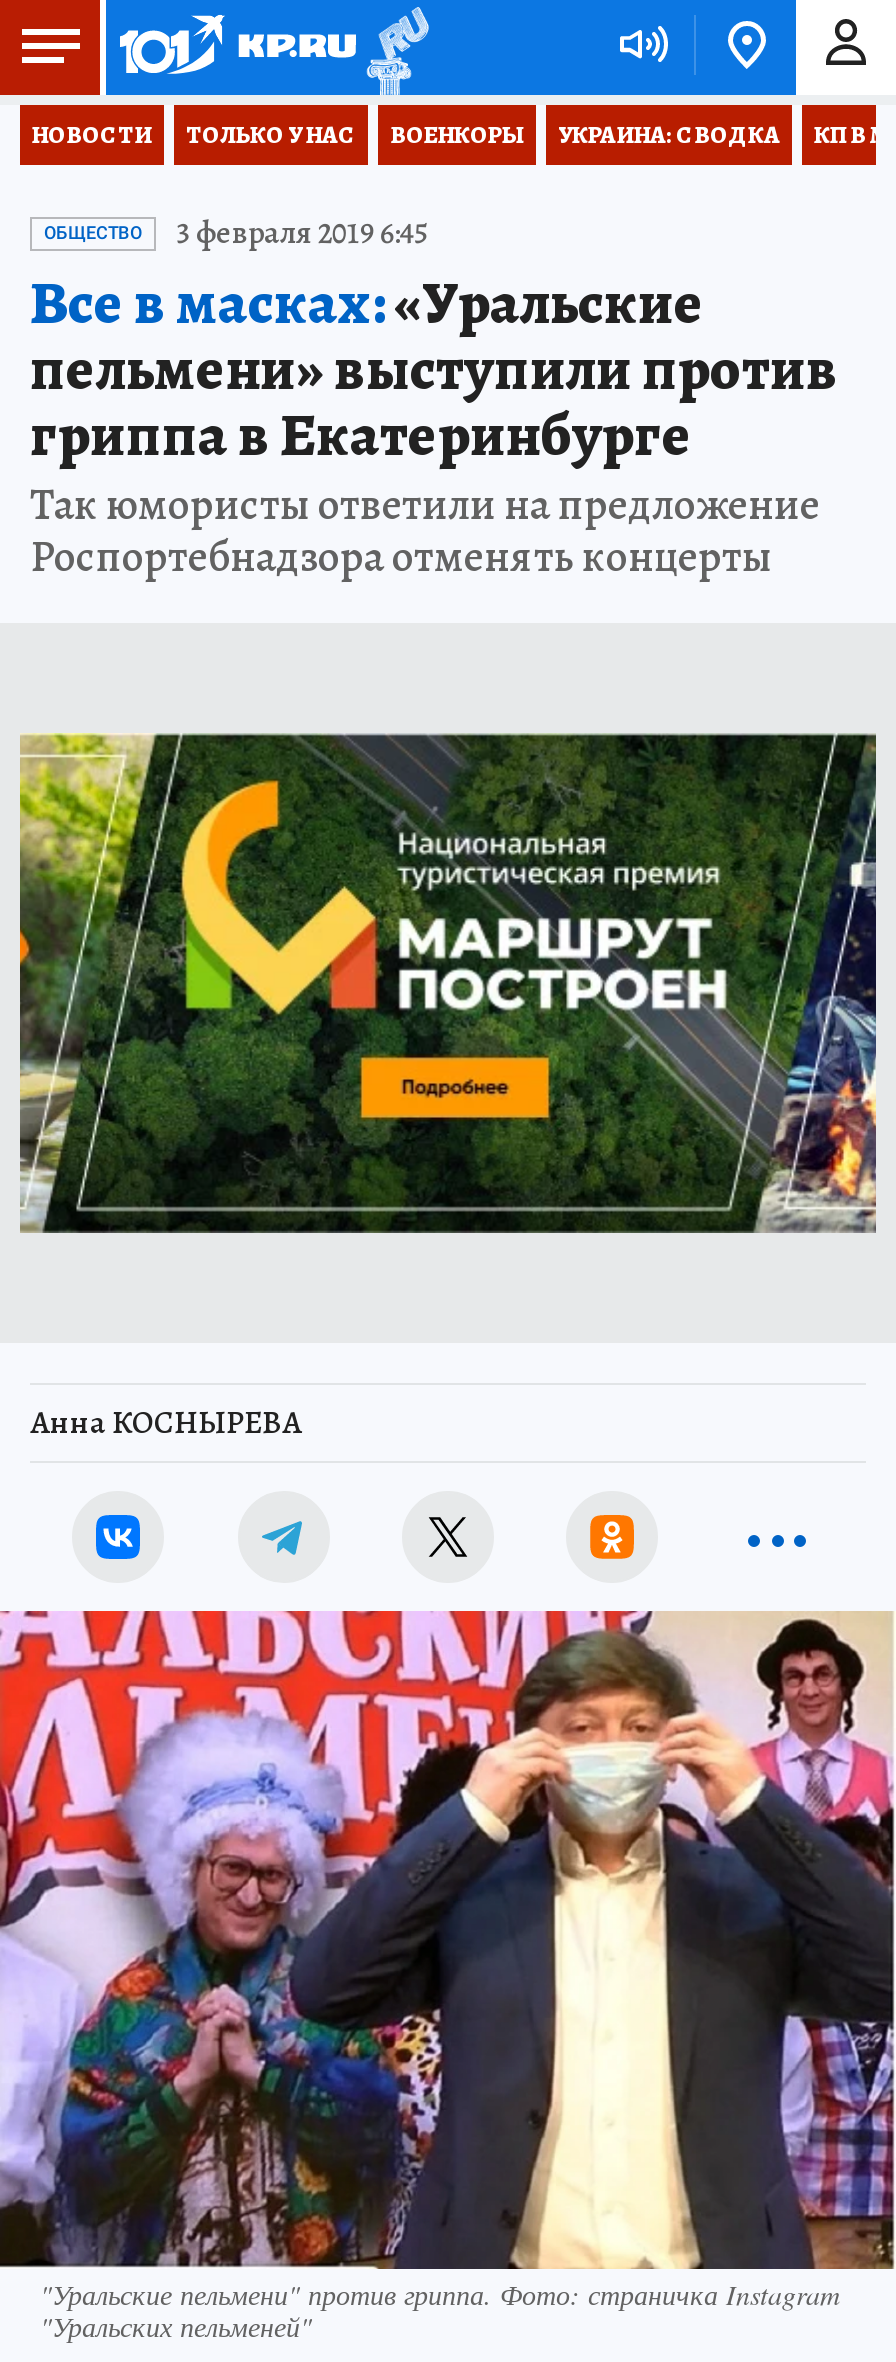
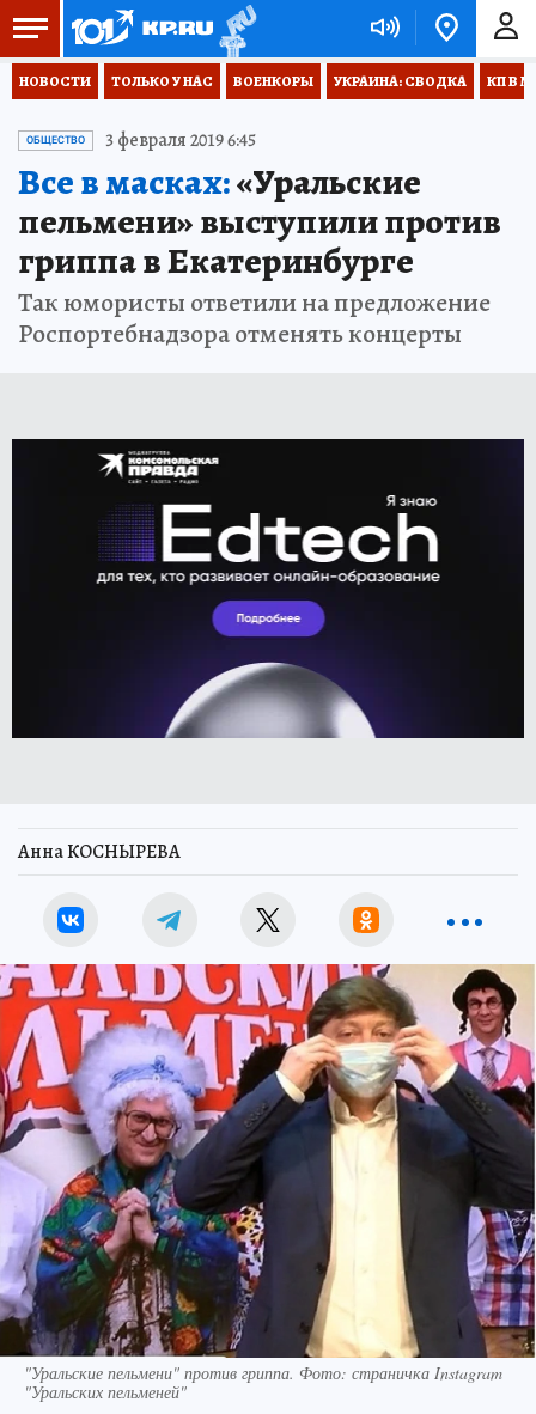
- [image]
+ [image]
